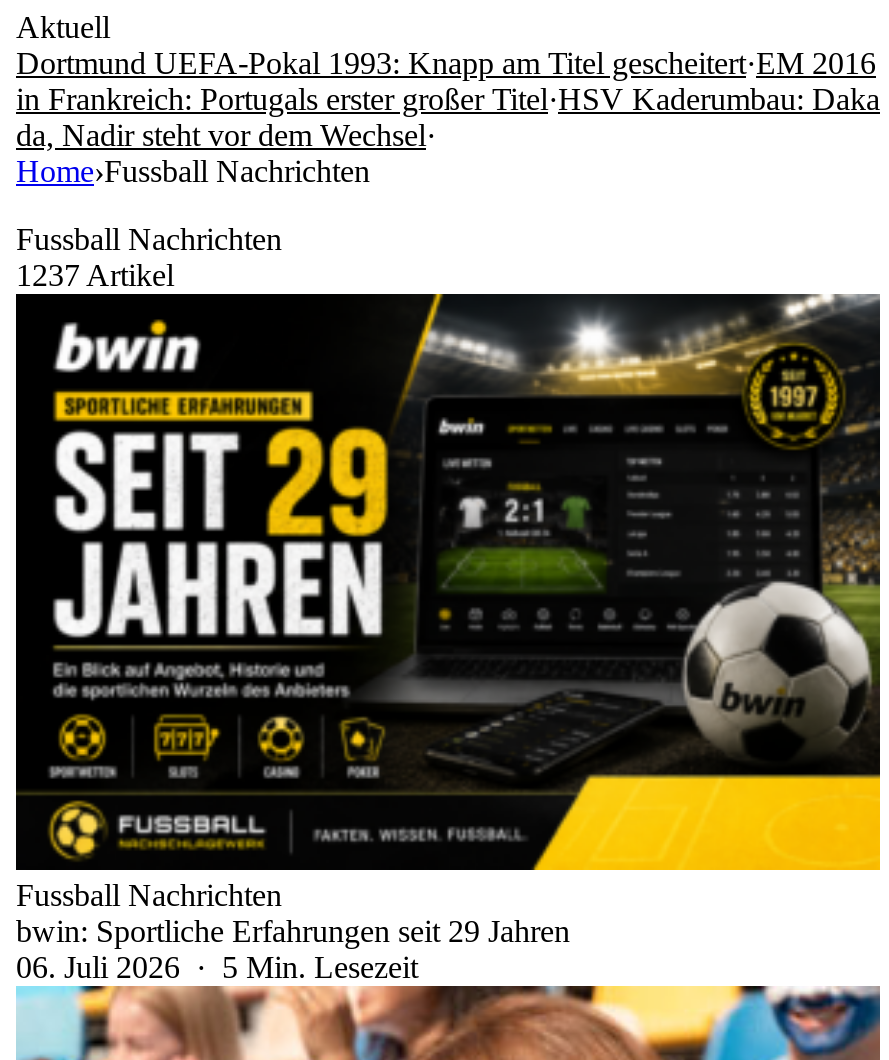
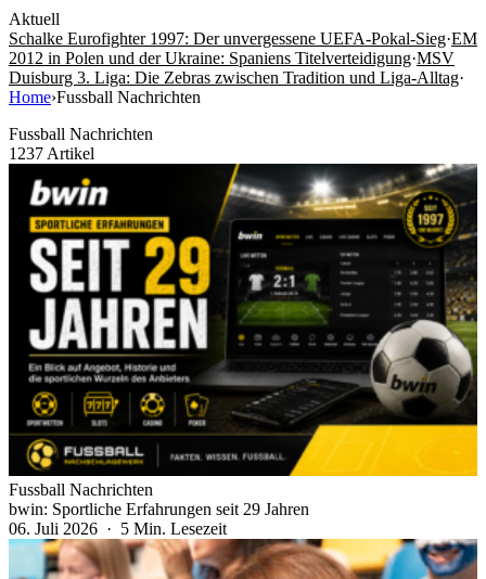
- Dortmund UEFA-Pokal 1993: Knapp am Titel gescheitert·EM 2016
- in Frankreich: Portugals erster großer Titel·HSV Kaderumbau: Daka
- da, Nadir steht vor dem Wechsel·
+ Schalke Eurofighter 1997: Der unvergessene UEFA-Pokal-Sieg·EM
+ 2012 in Polen und der Ukraine: Spaniens Titelverteidigung·MSV
+ Duisburg 3. Liga: Die Zebras zwischen Tradition und Liga-Alltag·
